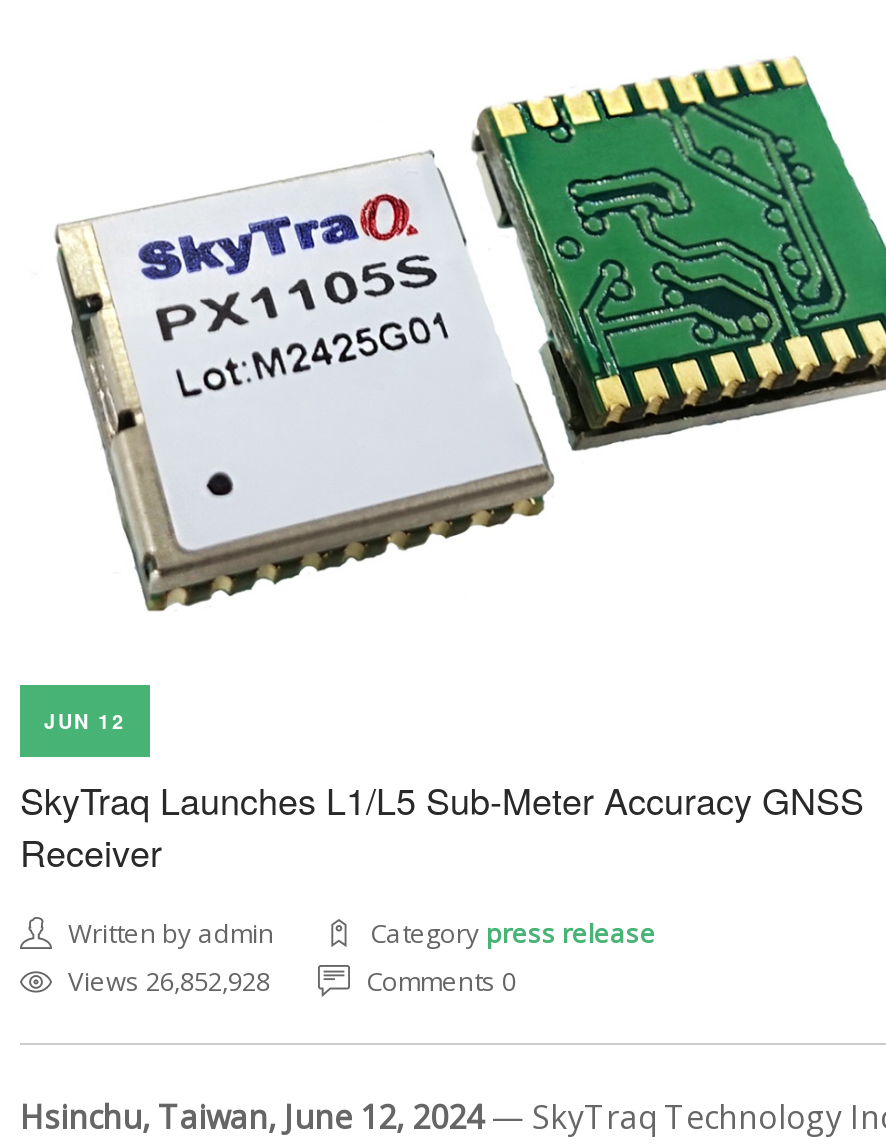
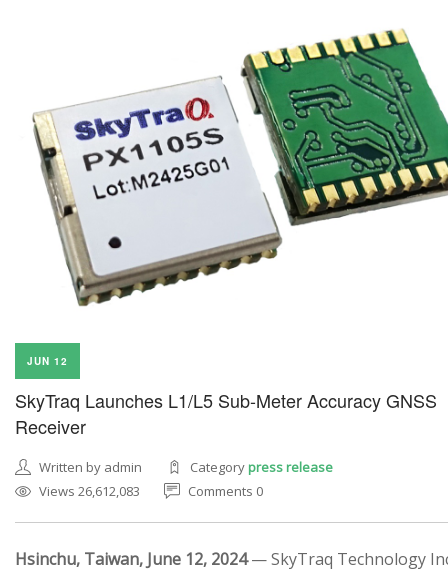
- Views 26,852,928
+ Views 26,612,083
